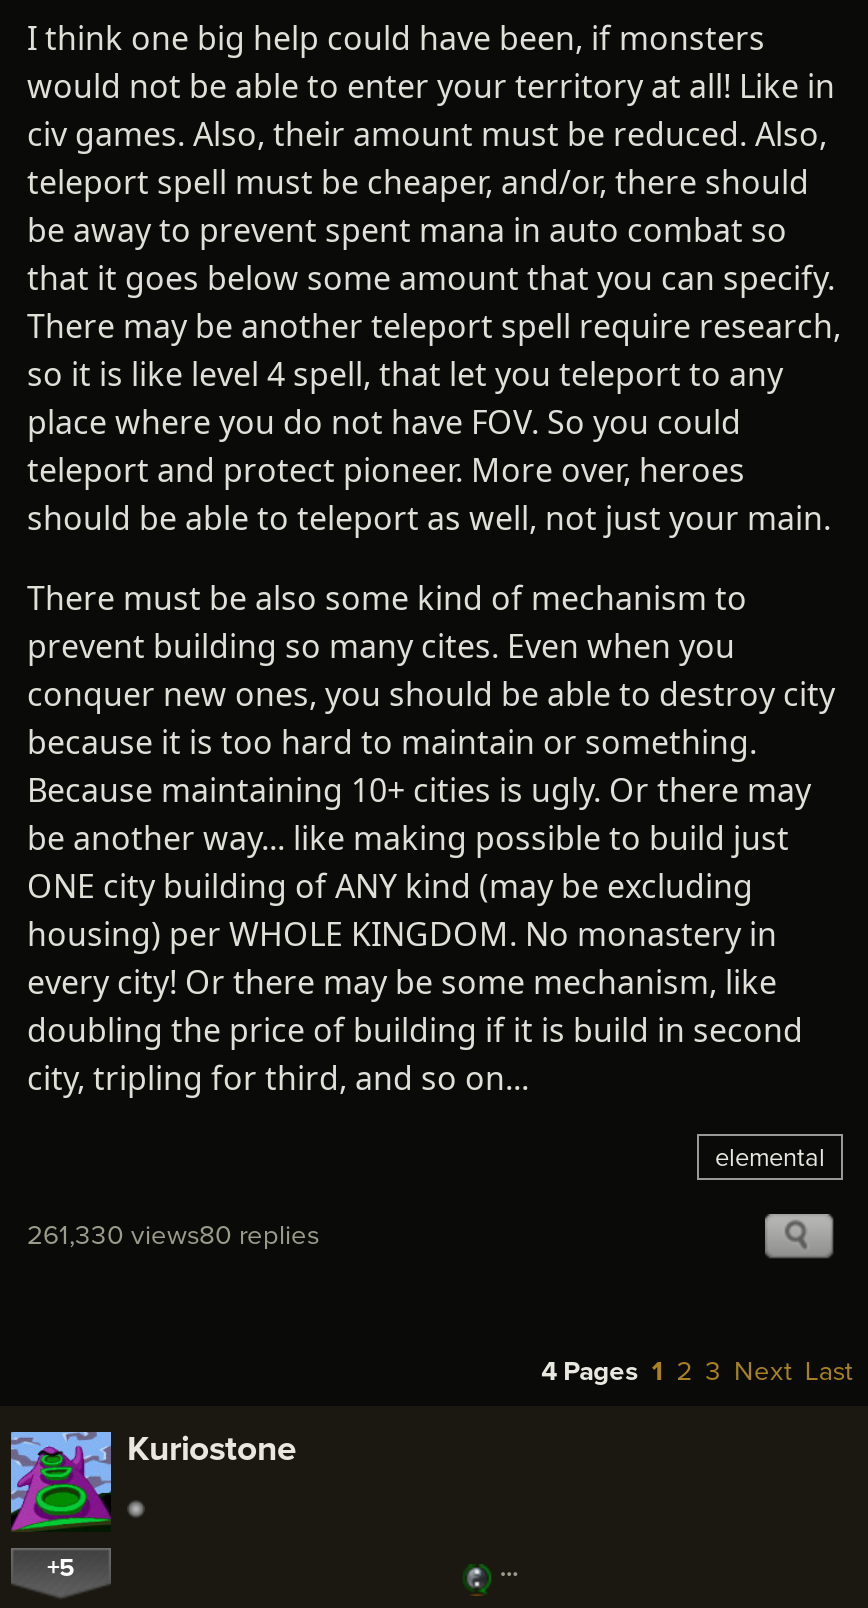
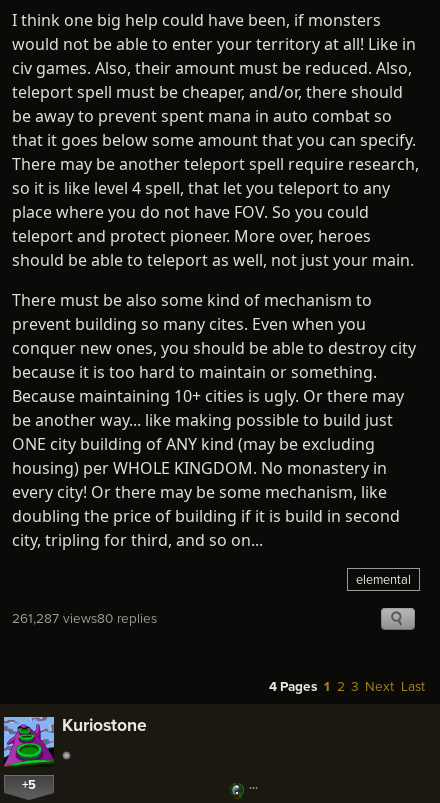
- 261,330 views80 replies
+ 261,287 views80 replies
